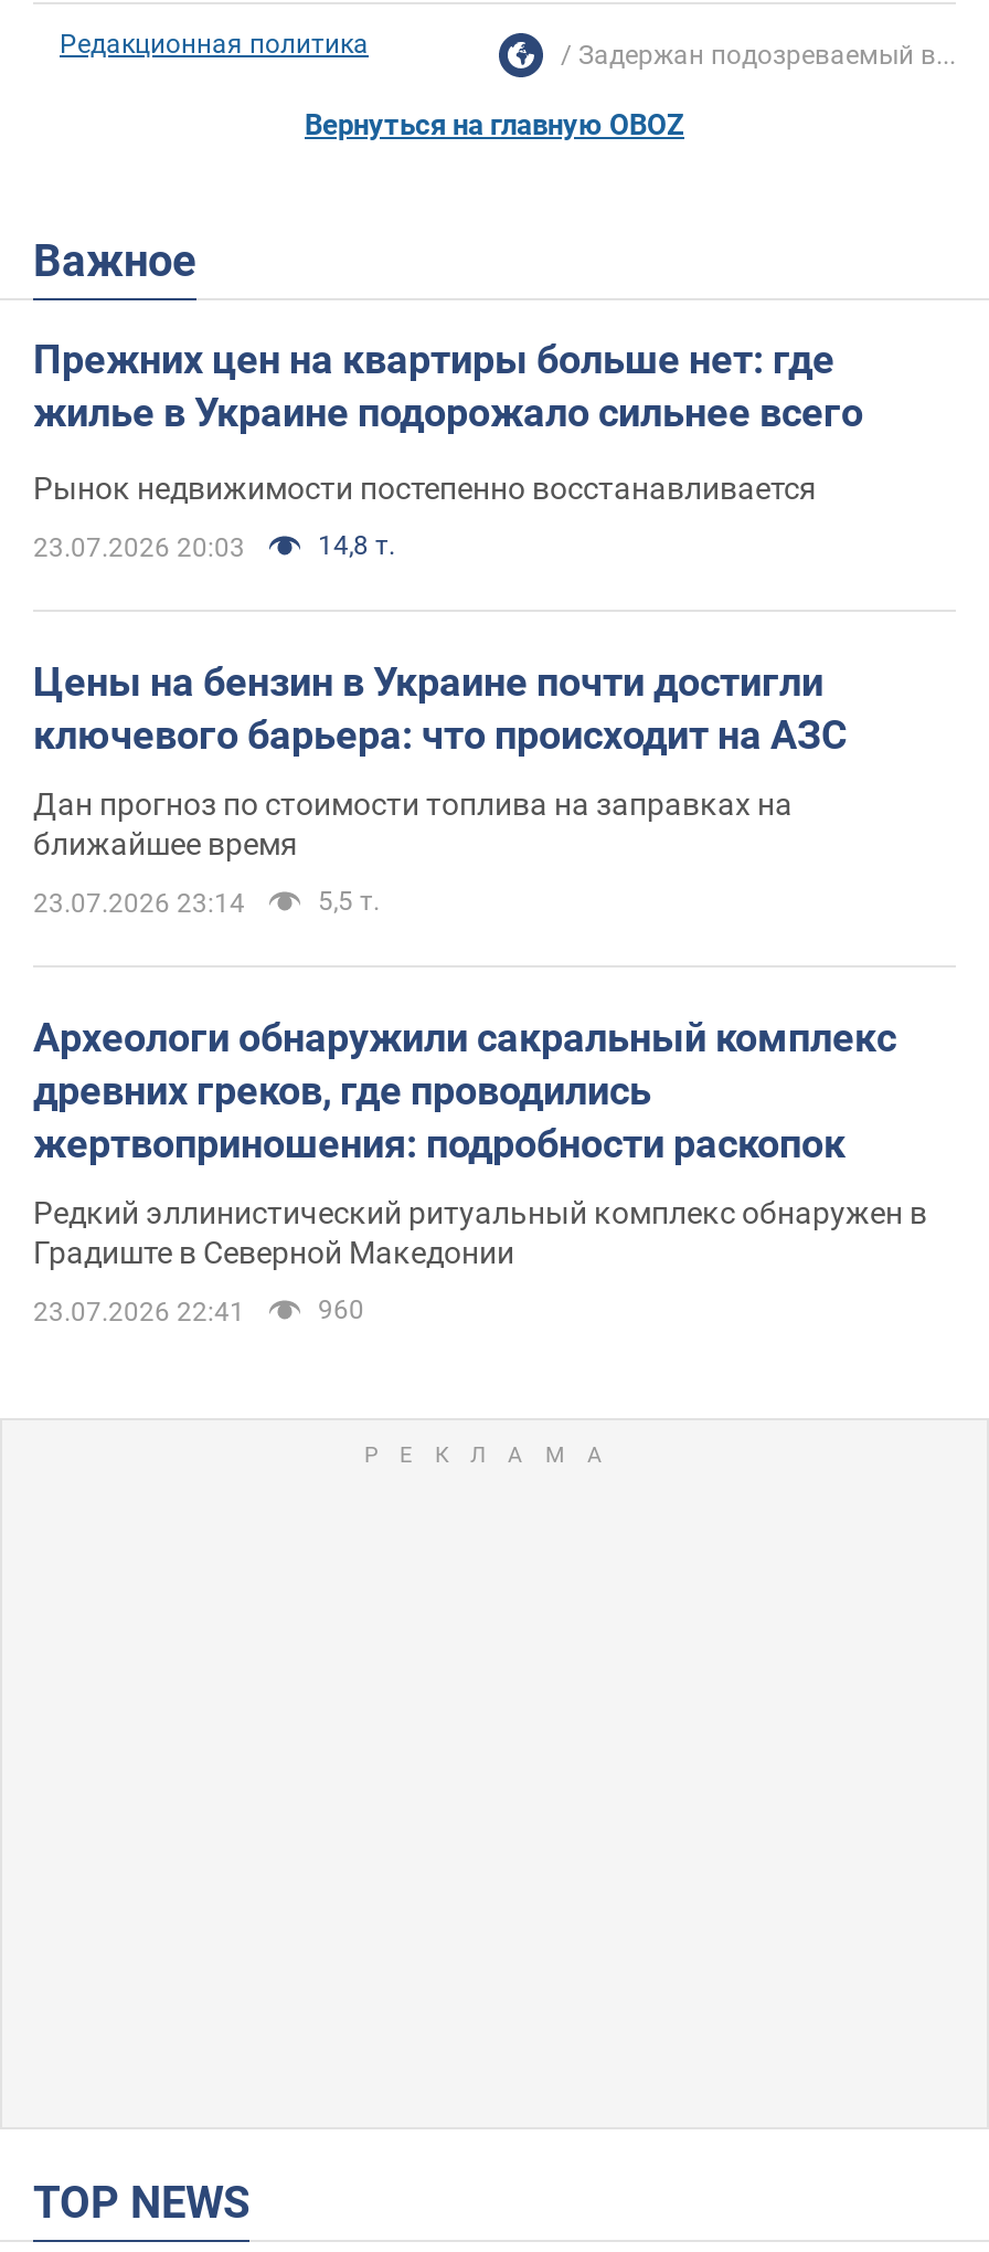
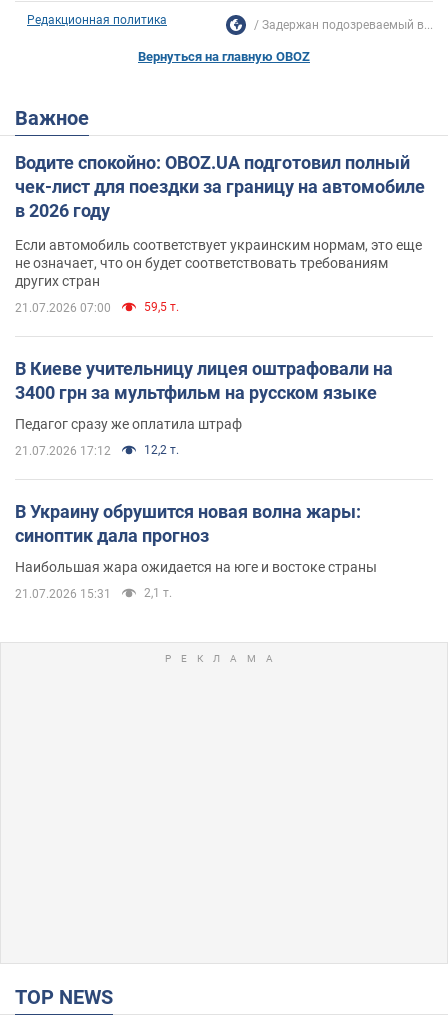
- Прежних цен на квартиры больше нет: где
- жилье в Украине подорожало сильнее всего
+ Водите спокойно: OBOZ.UA подготовил полный
+ чек-лист для поездки за границу на автомобиле
+ в 2026 году

- Рынок недвижимости постепенно восстанавливается
+ Если автомобиль соответствует украинским нормам, это еще
+ не означает, что он будет соответствовать требованиям
+ других стран

- 23.07.2026 20:03
- 14,8 т.
+ 21.07.2026 07:00
+ 59,5 т.

- Цены на бензин в Украине почти достигли
- ключевого барьера: что происходит на АЗС
+ В Киеве учительницу лицея оштрафовали на
+ 3400 грн за мультфильм на русском языке

- Дан прогноз по стоимости топлива на заправках на
- ближайшее время
+ Педагог сразу же оплатила штраф

- 23.07.2026 23:14
- 5,5 т.
+ 21.07.2026 17:12
+ 12,2 т.

- Археологи обнаружили сакральный комплекс
- древних греков, где проводились
- жертвоприношения: подробности раскопок
+ В Украину обрушится новая волна жары:
+ синоптик дала прогноз

- Редкий эллинистический ритуальный комплекс обнаружен в
- Градиште в Северной Македонии
+ Наибольшая жара ожидается на юге и востоке страны

- 23.07.2026 22:41
- 960
+ 21.07.2026 15:31
+ 2,1 т.
